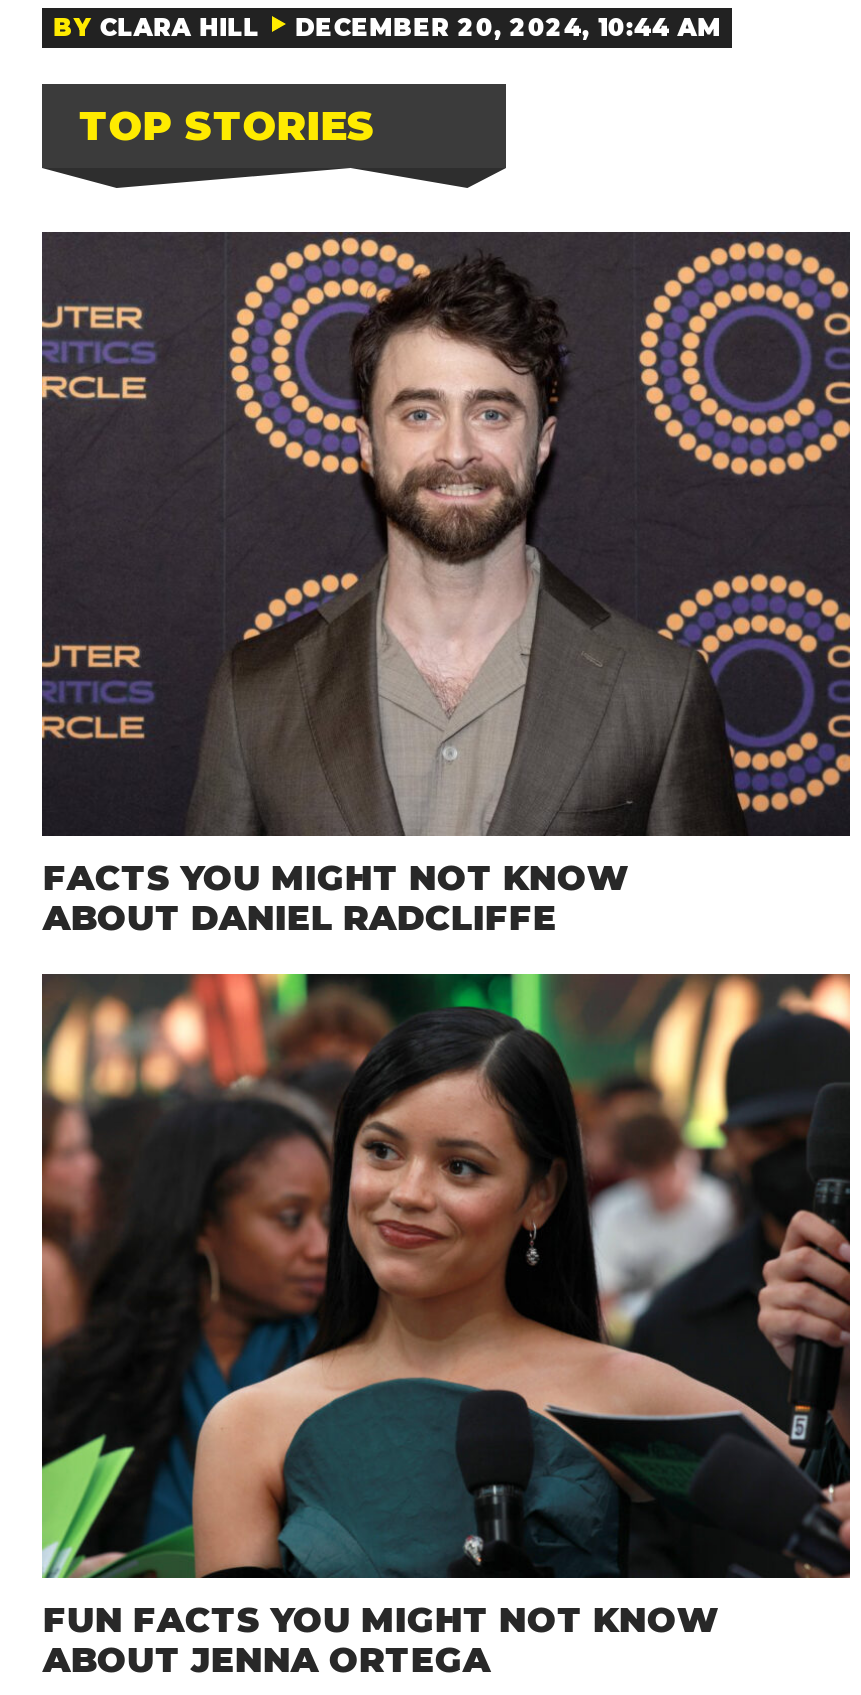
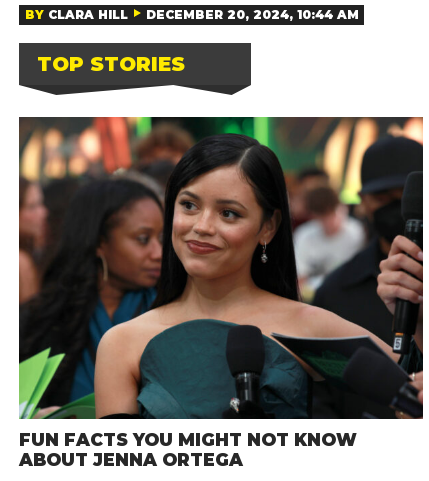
- [image]
- FACTS YOU MIGHT NOT KNOW
- ABOUT DANIEL RADCLIFFE
